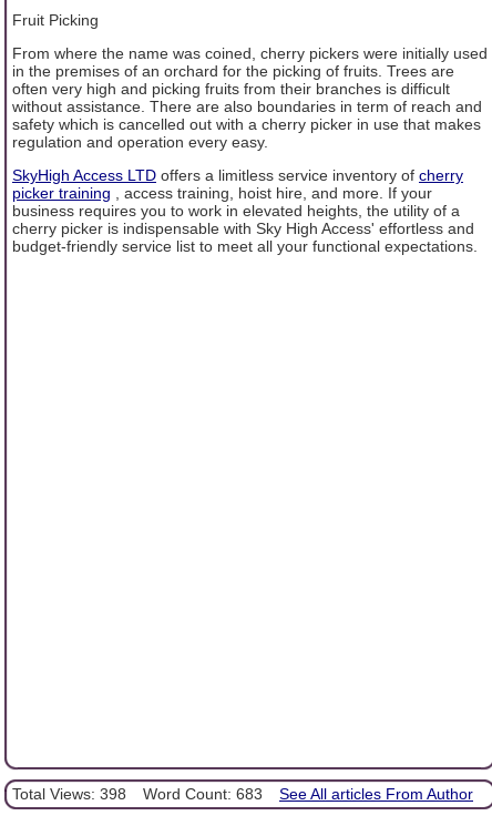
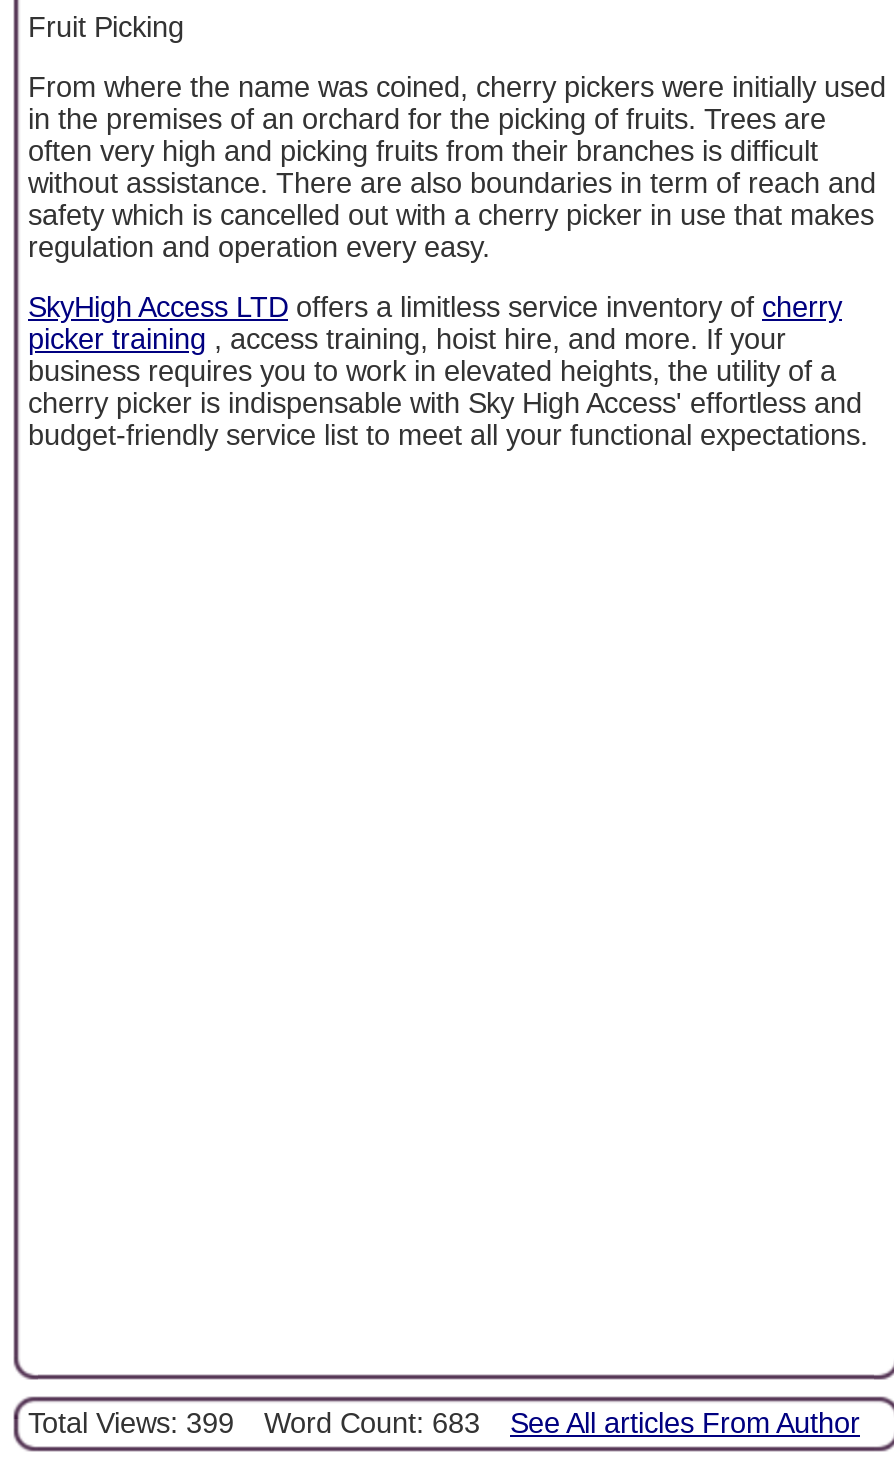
- Total Views: 398 Word Count: 683 See All articles From Author
+ Total Views: 399 Word Count: 683 See All articles From Author
